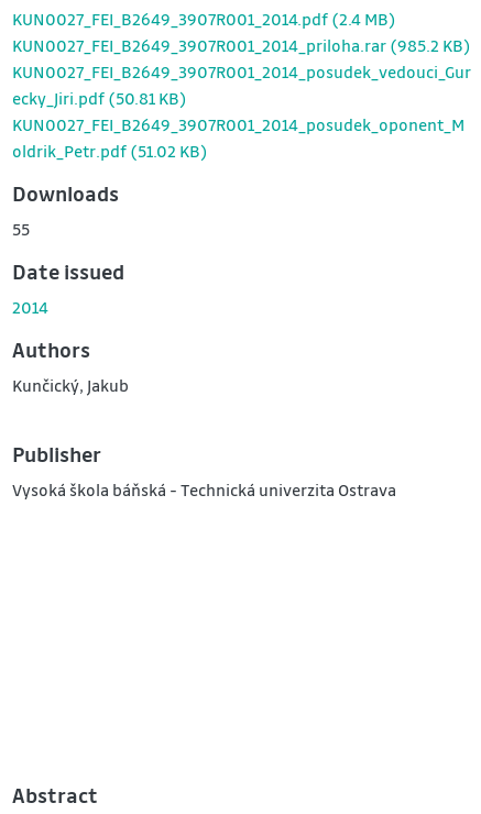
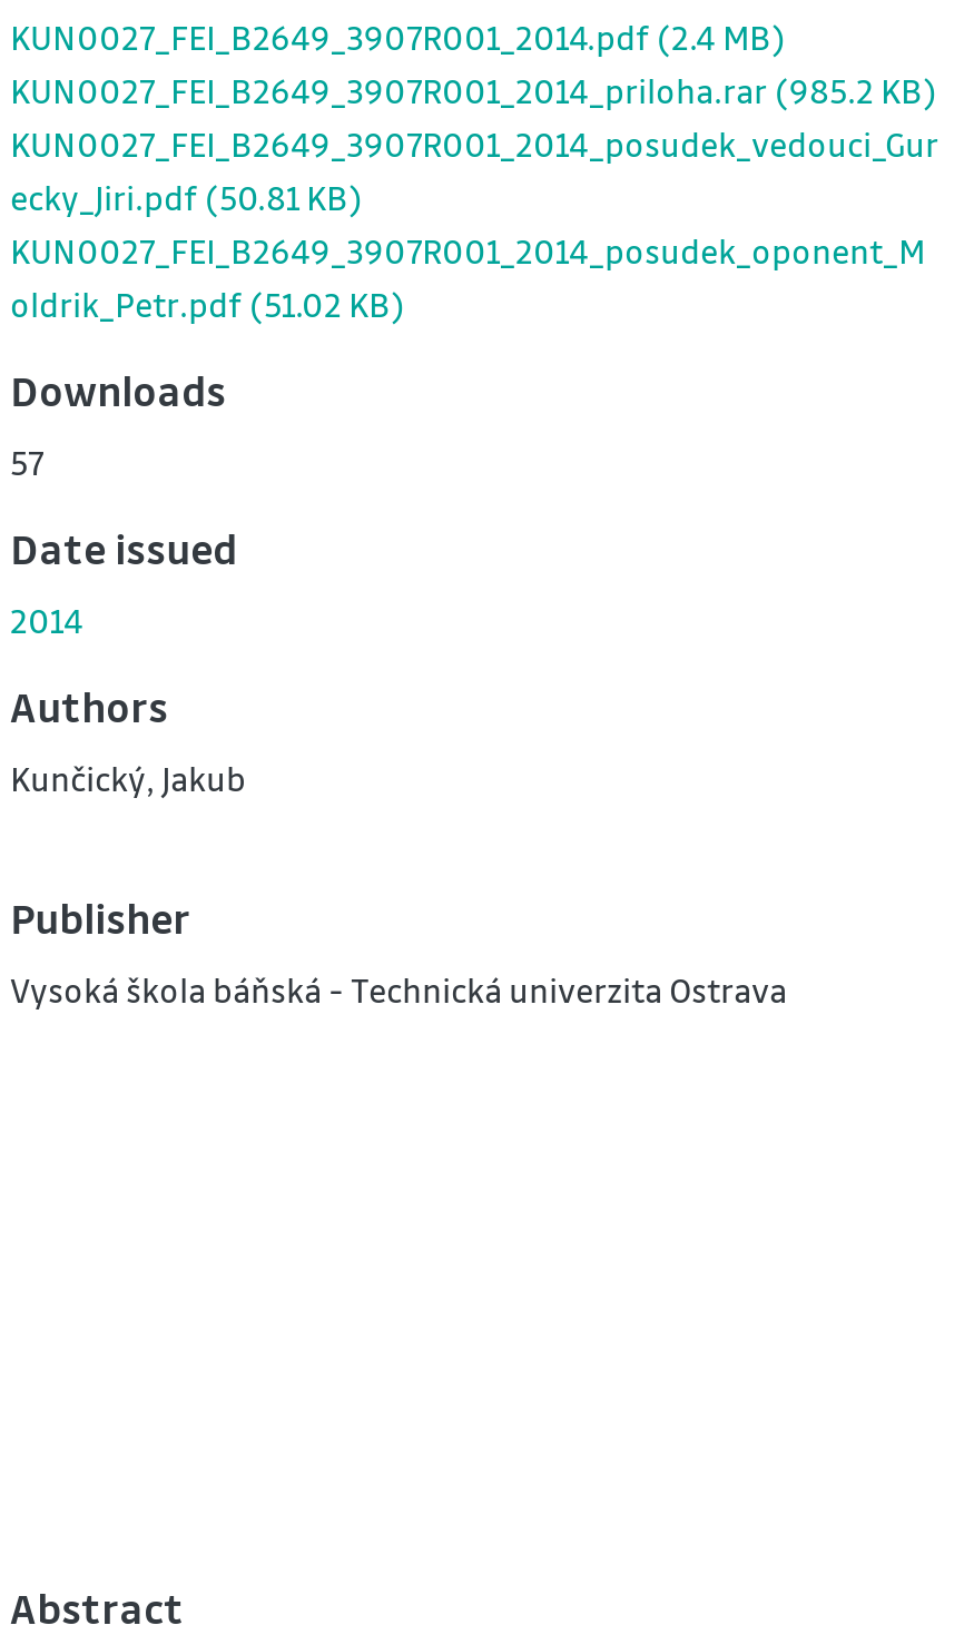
- 55
+ 57
